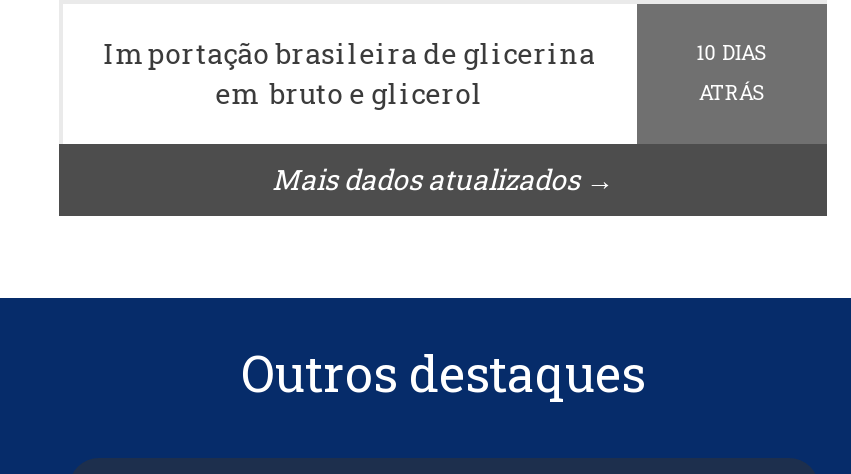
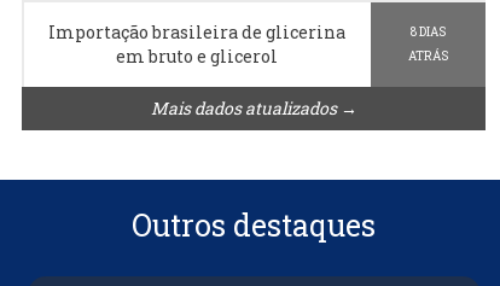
- 10 DIAS
+ 8 DIAS
